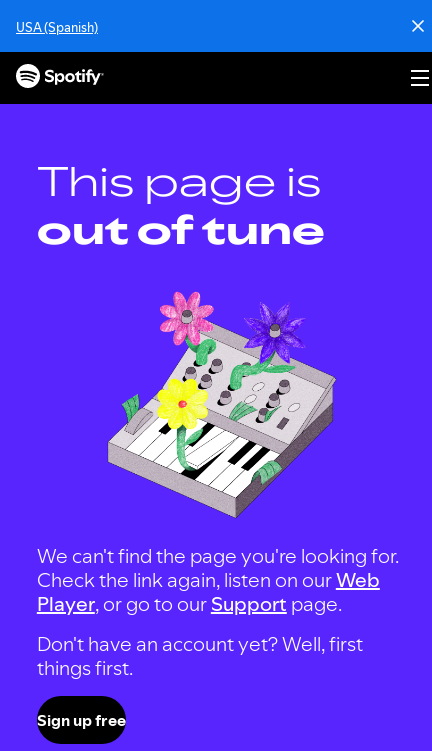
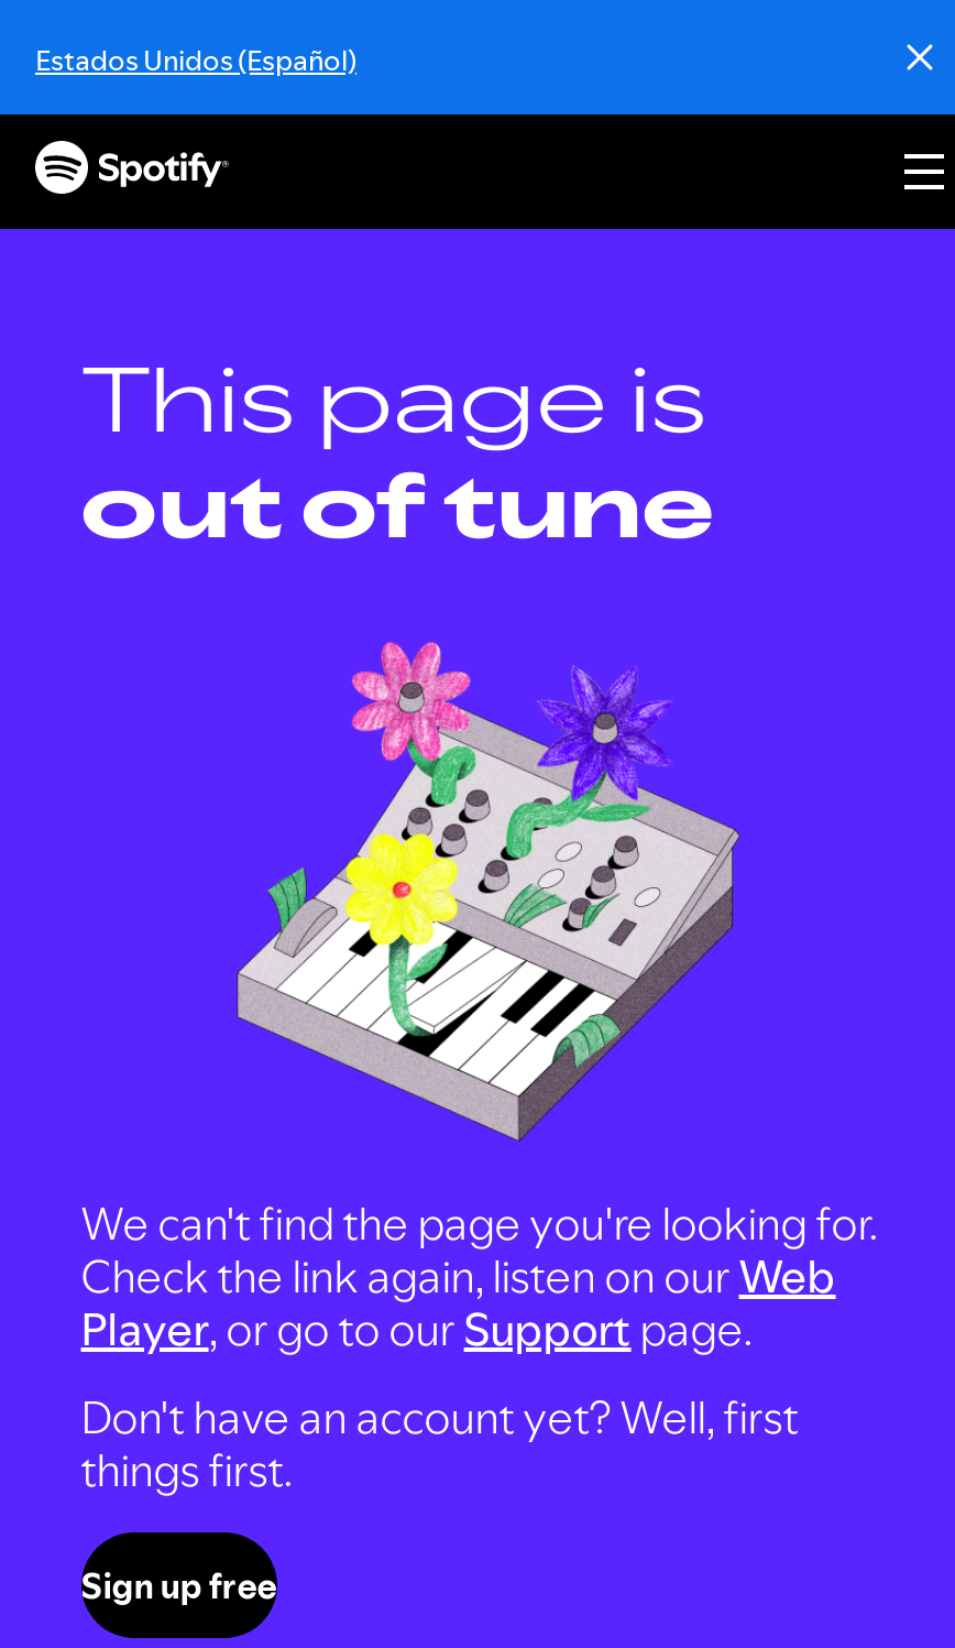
- USA (Spanish)
+ Estados Unidos (Español)
